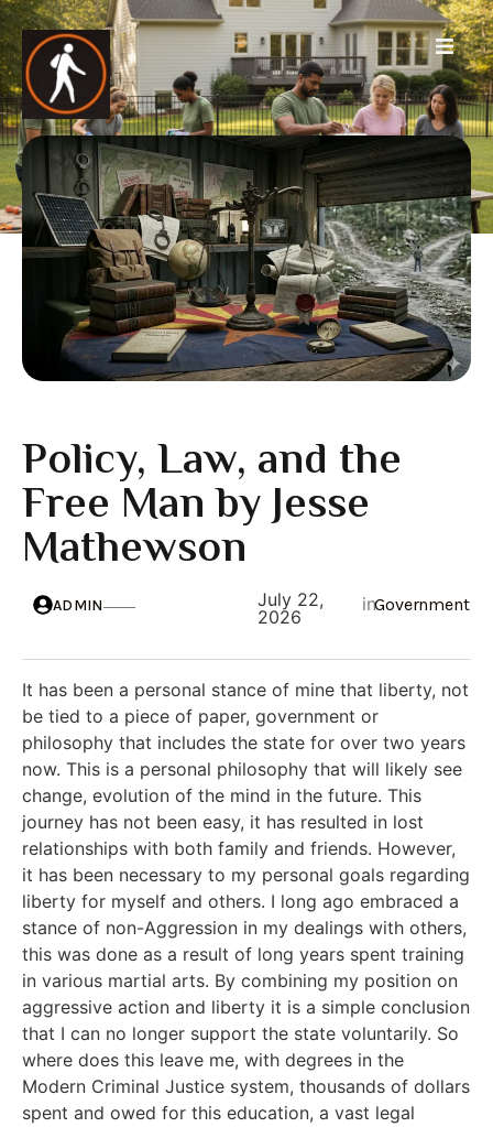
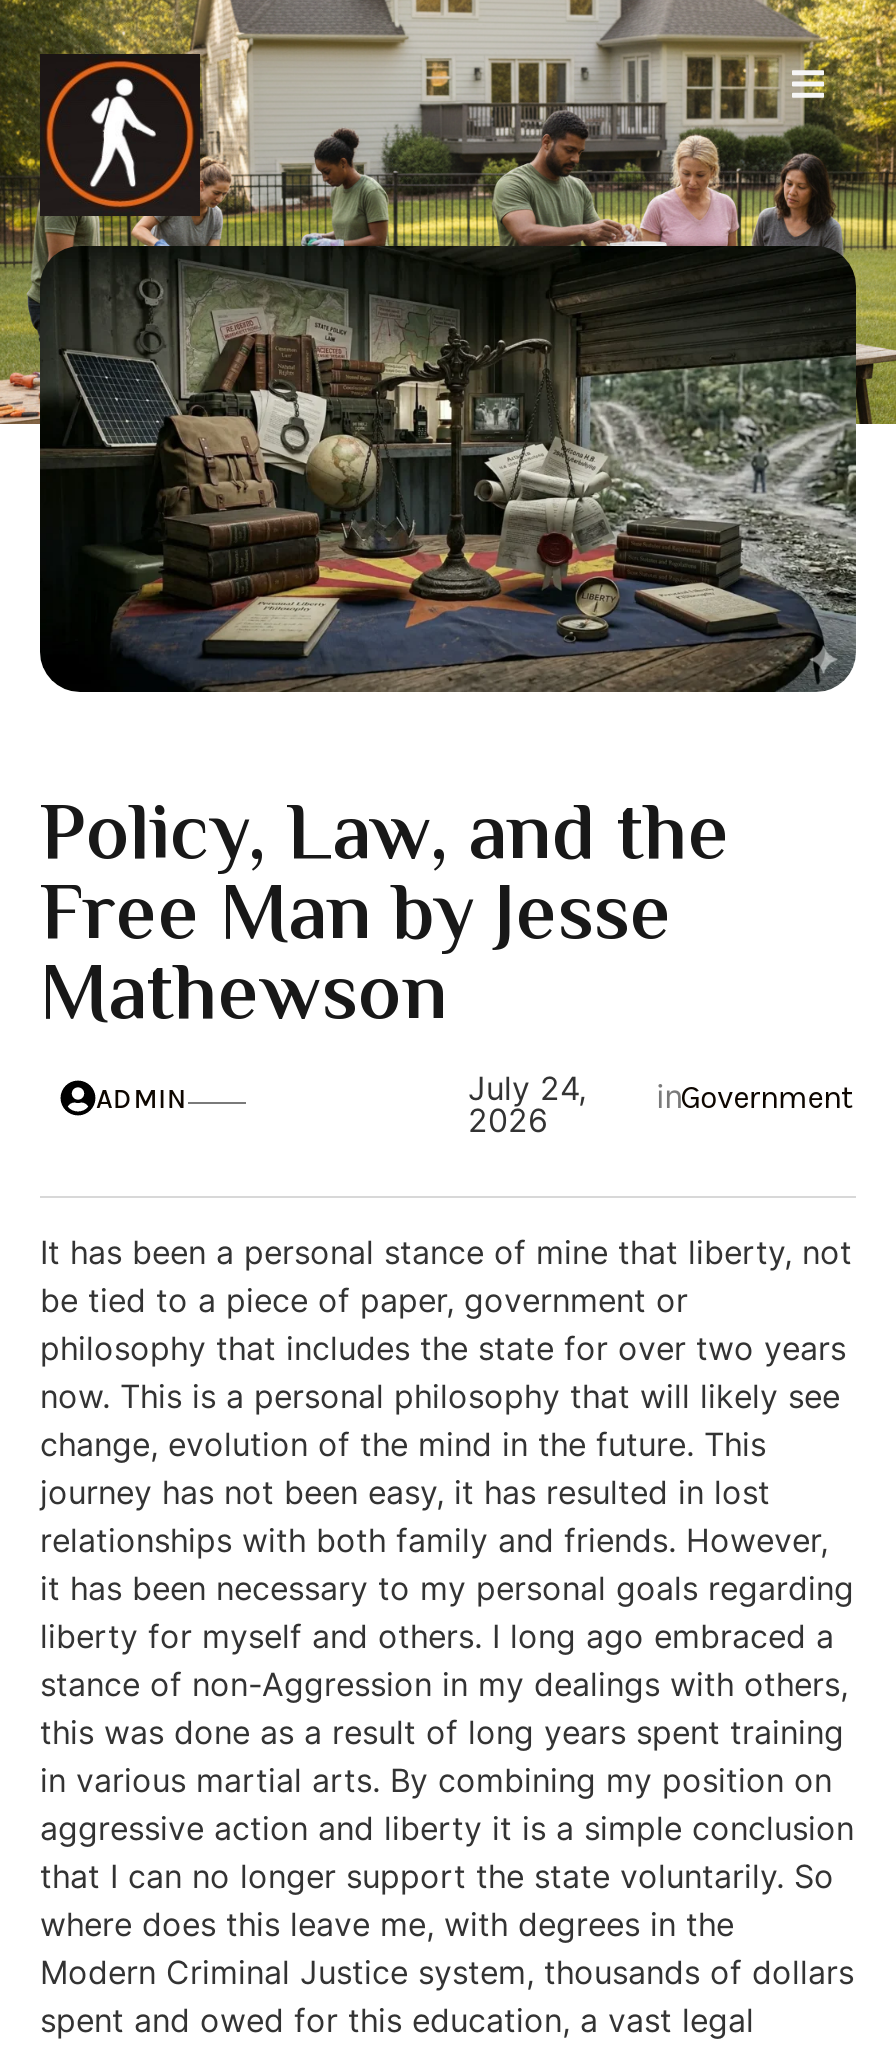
- July 22, inGovernment
+ July 24, inGovernment
